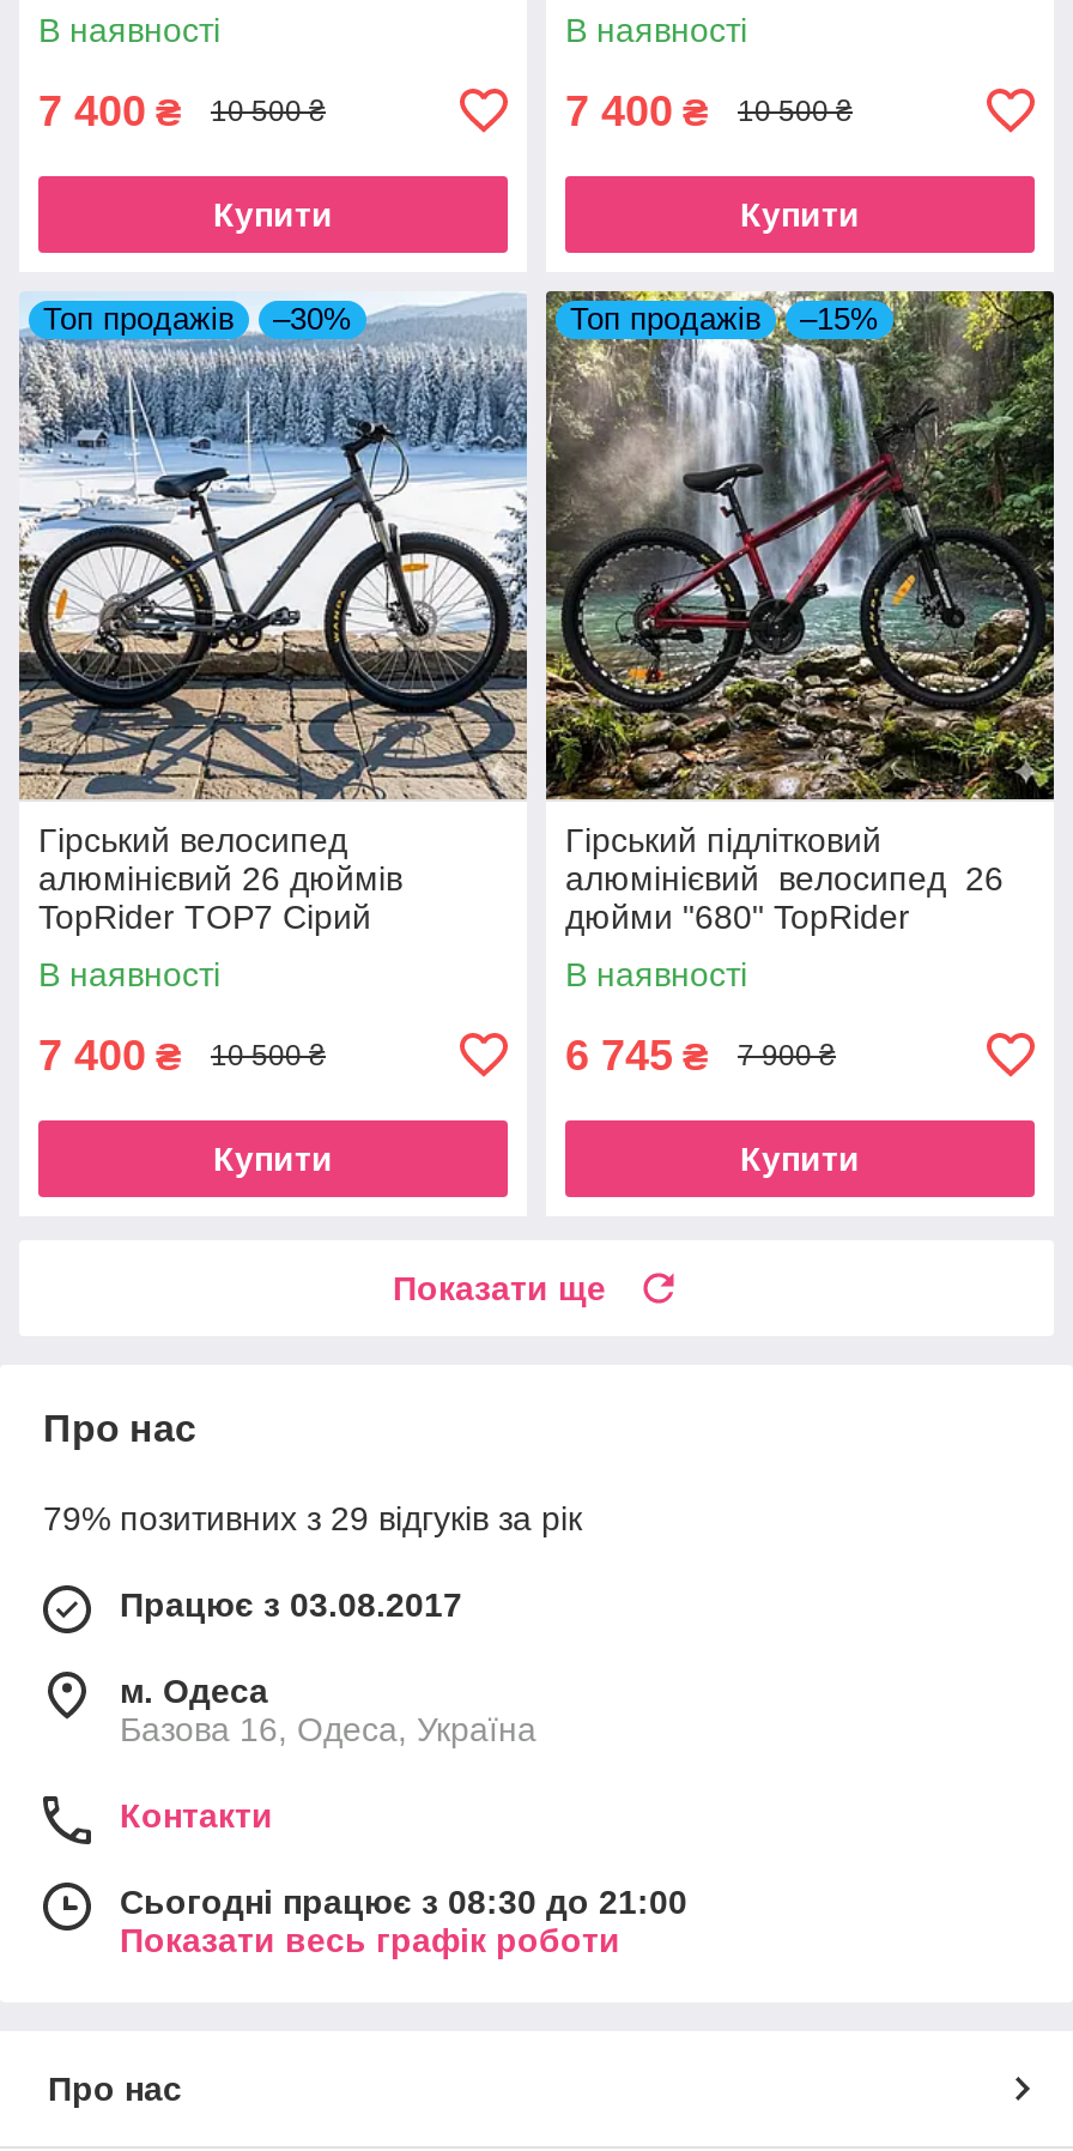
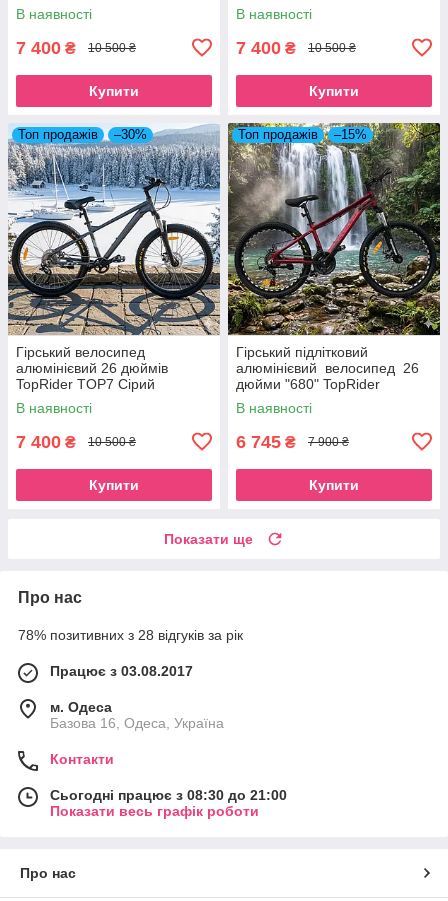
- 79% позитивних з 29 відгуків за рік
+ 78% позитивних з 28 відгуків за рік
